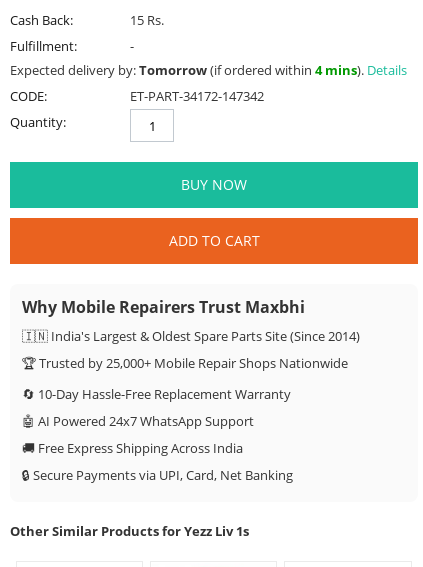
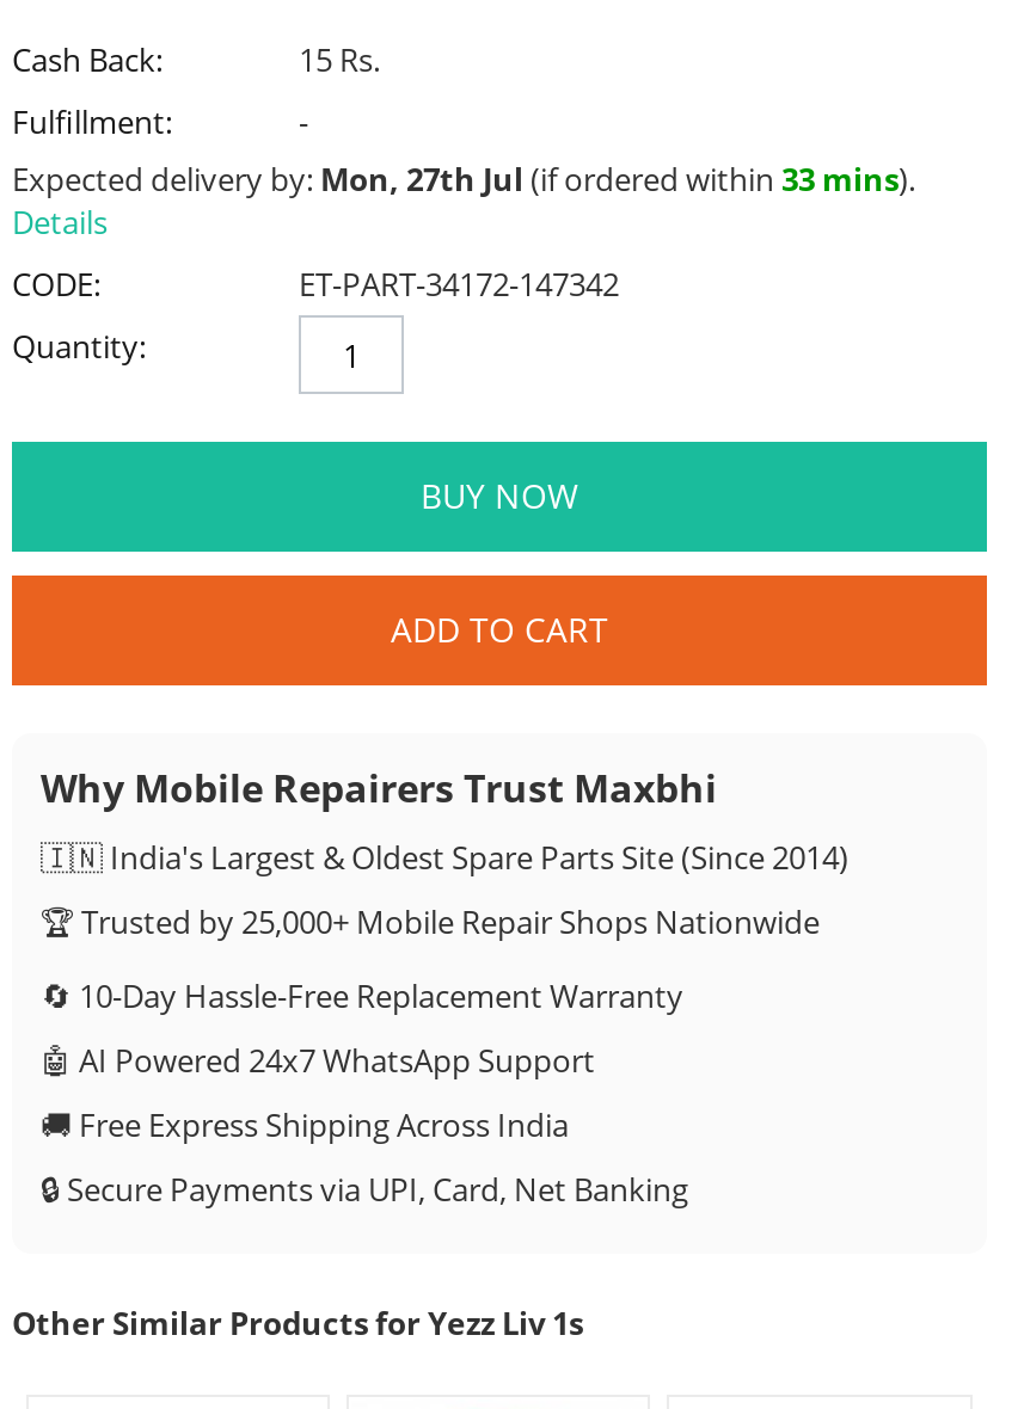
- Expected delivery by: Tomorrow(if ordered within 4 mins). Details
+ Expected delivery by: Mon, 27th Jul (if ordered within 33 mins).
+ Details
